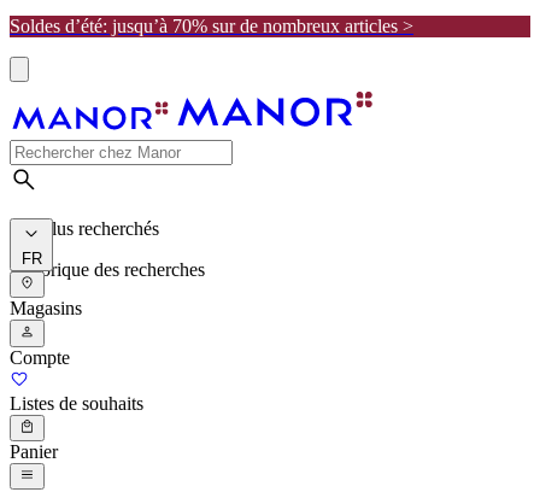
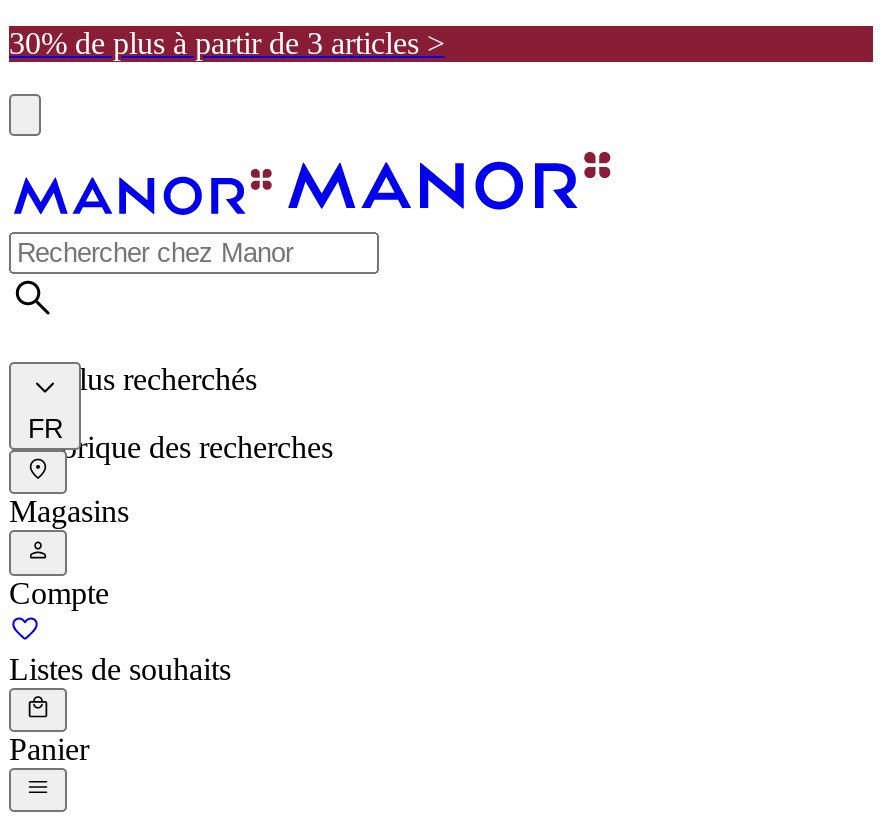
- Soldes d’été: jusqu’à 70% sur de nombreux articles >
+ 30% de plus à partir de 3 articles >
